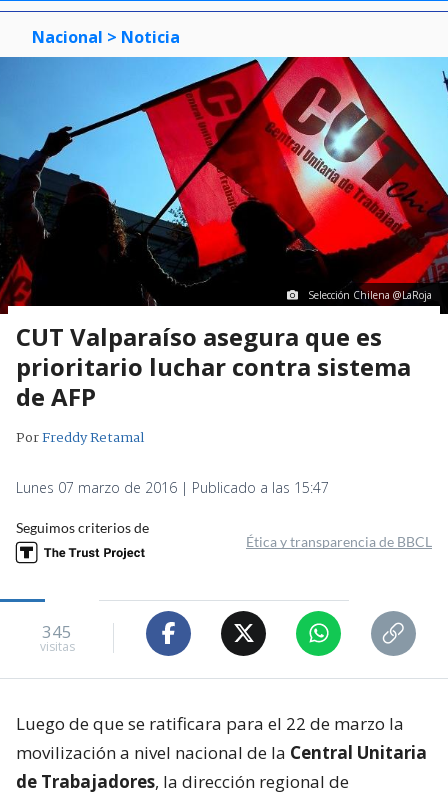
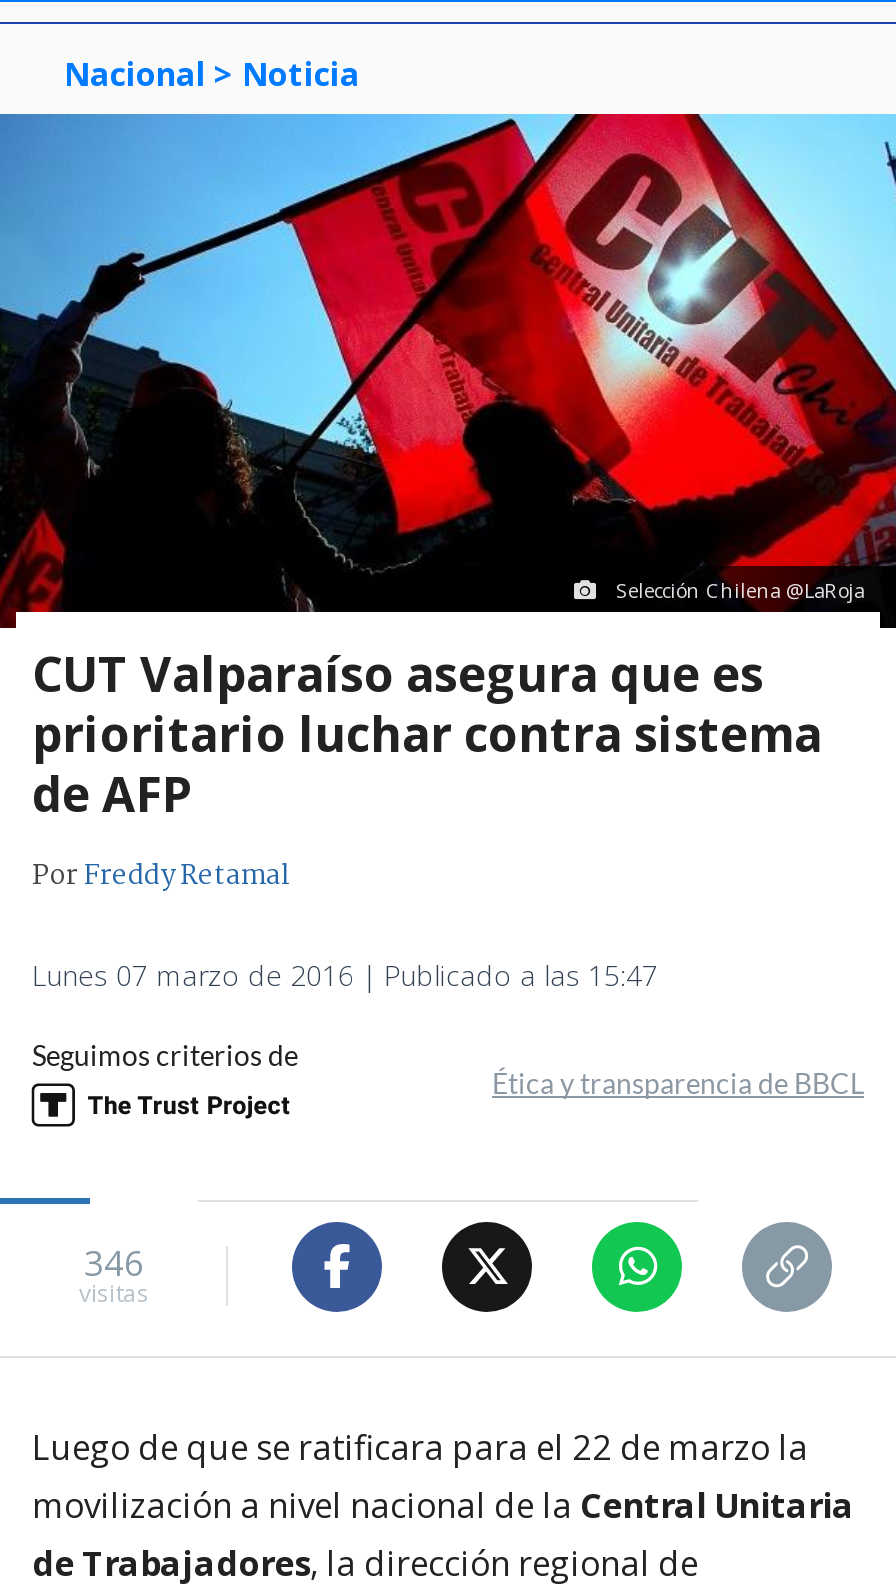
- 345
+ 346
